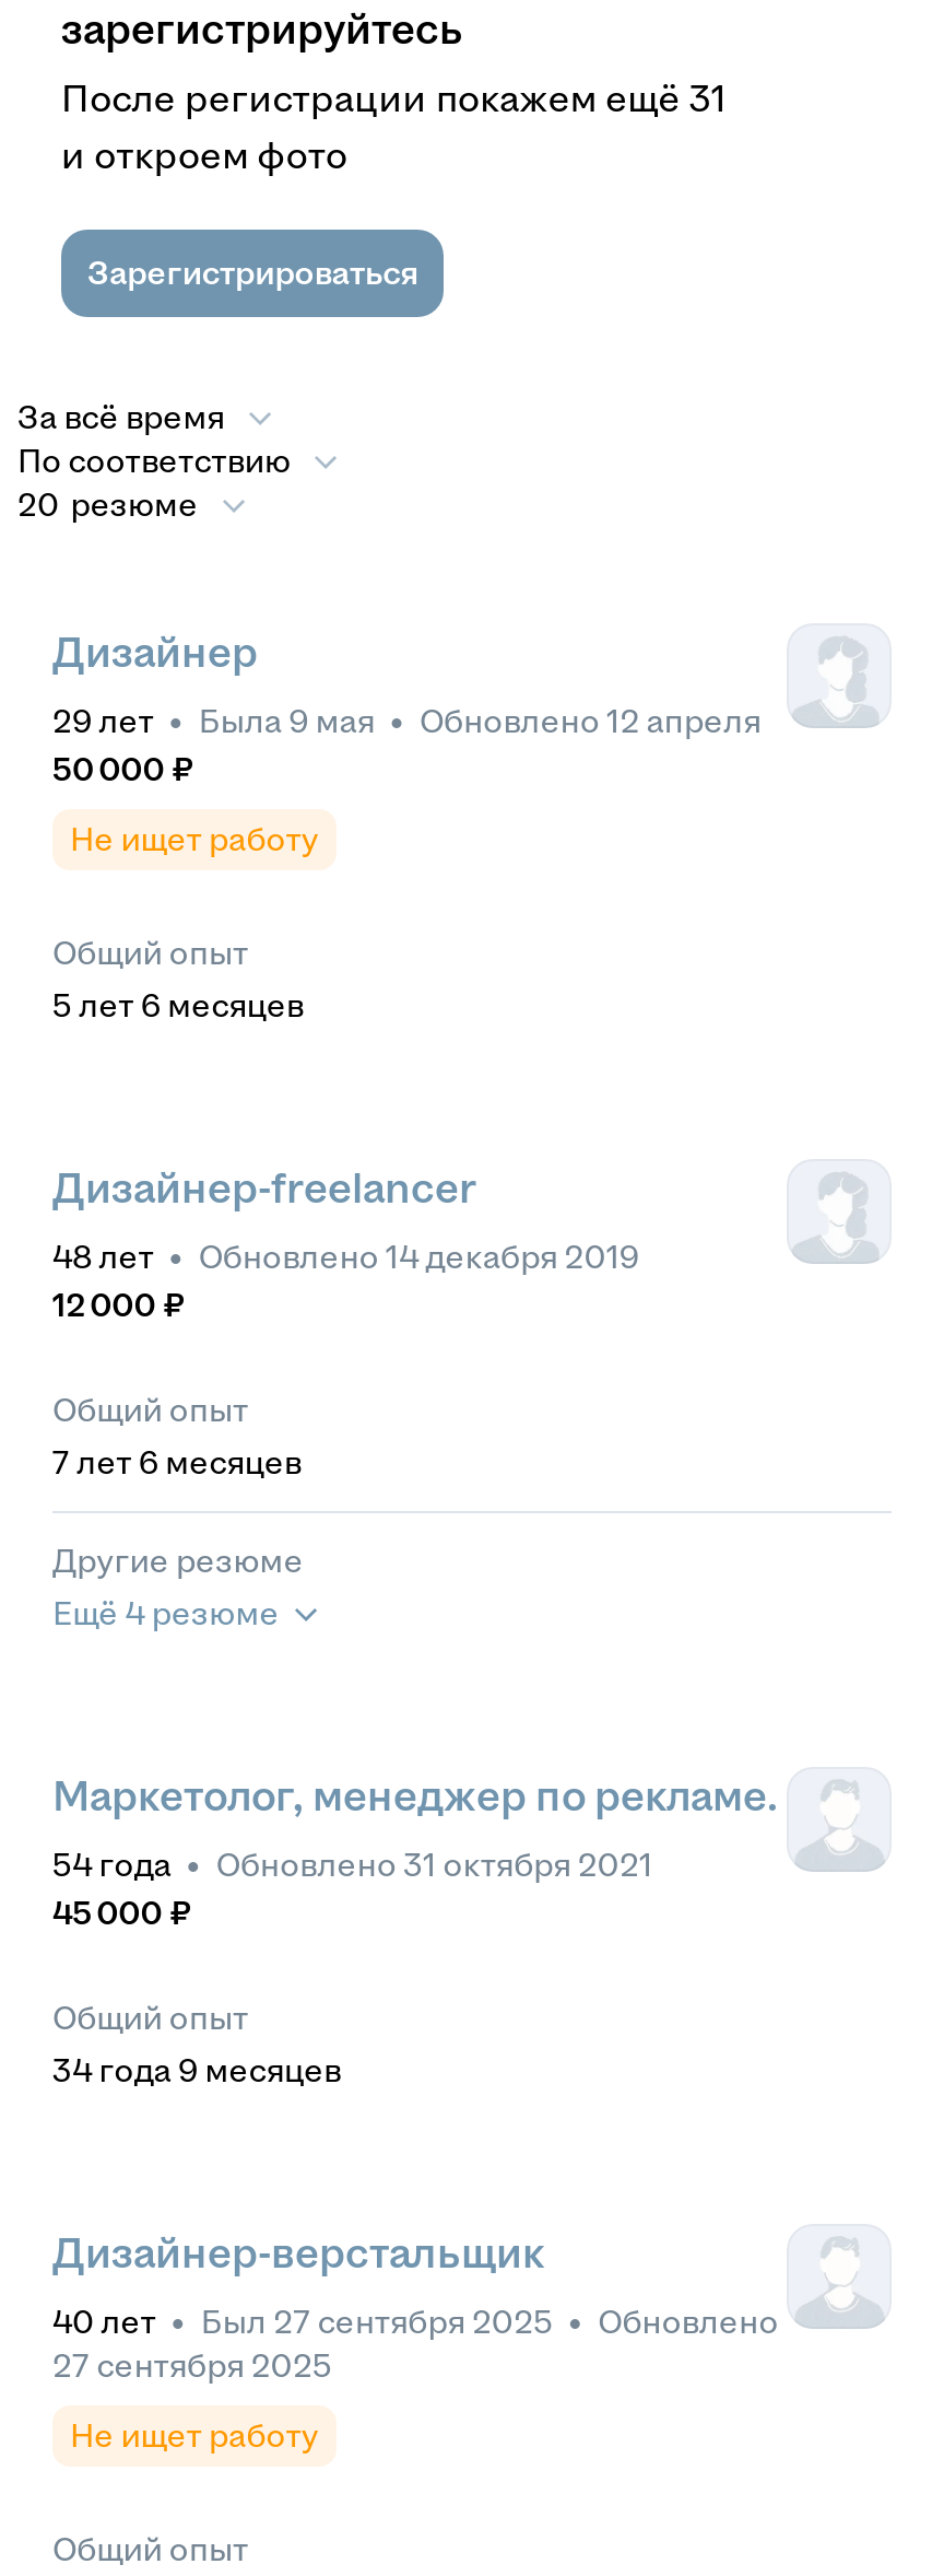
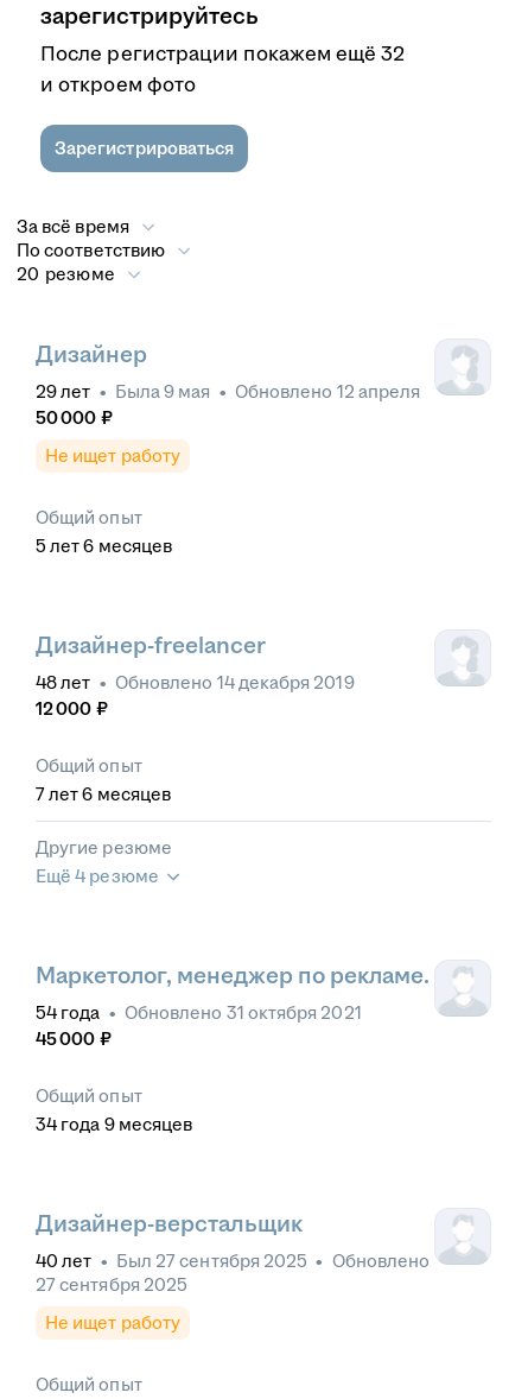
- После регистрации покажем ещё 31
+ После регистрации покажем ещё 32
